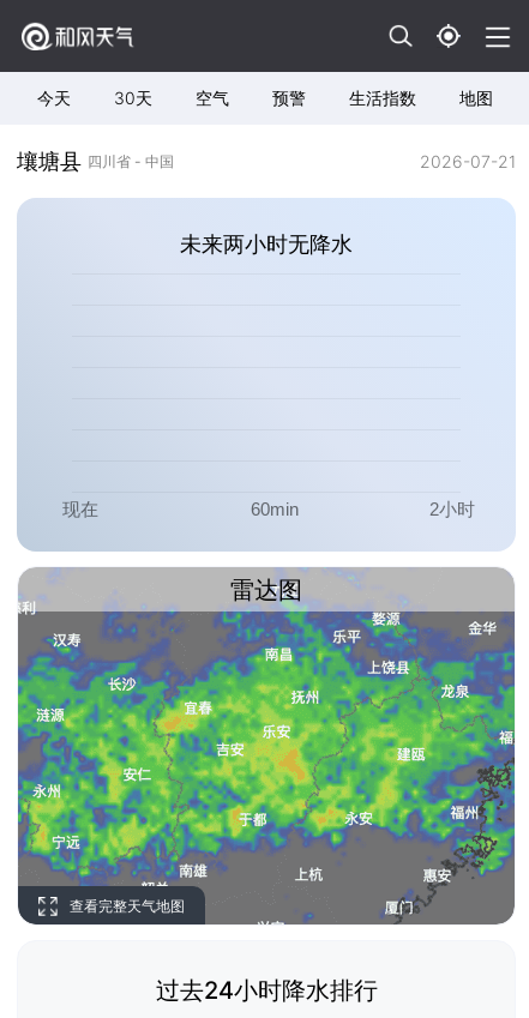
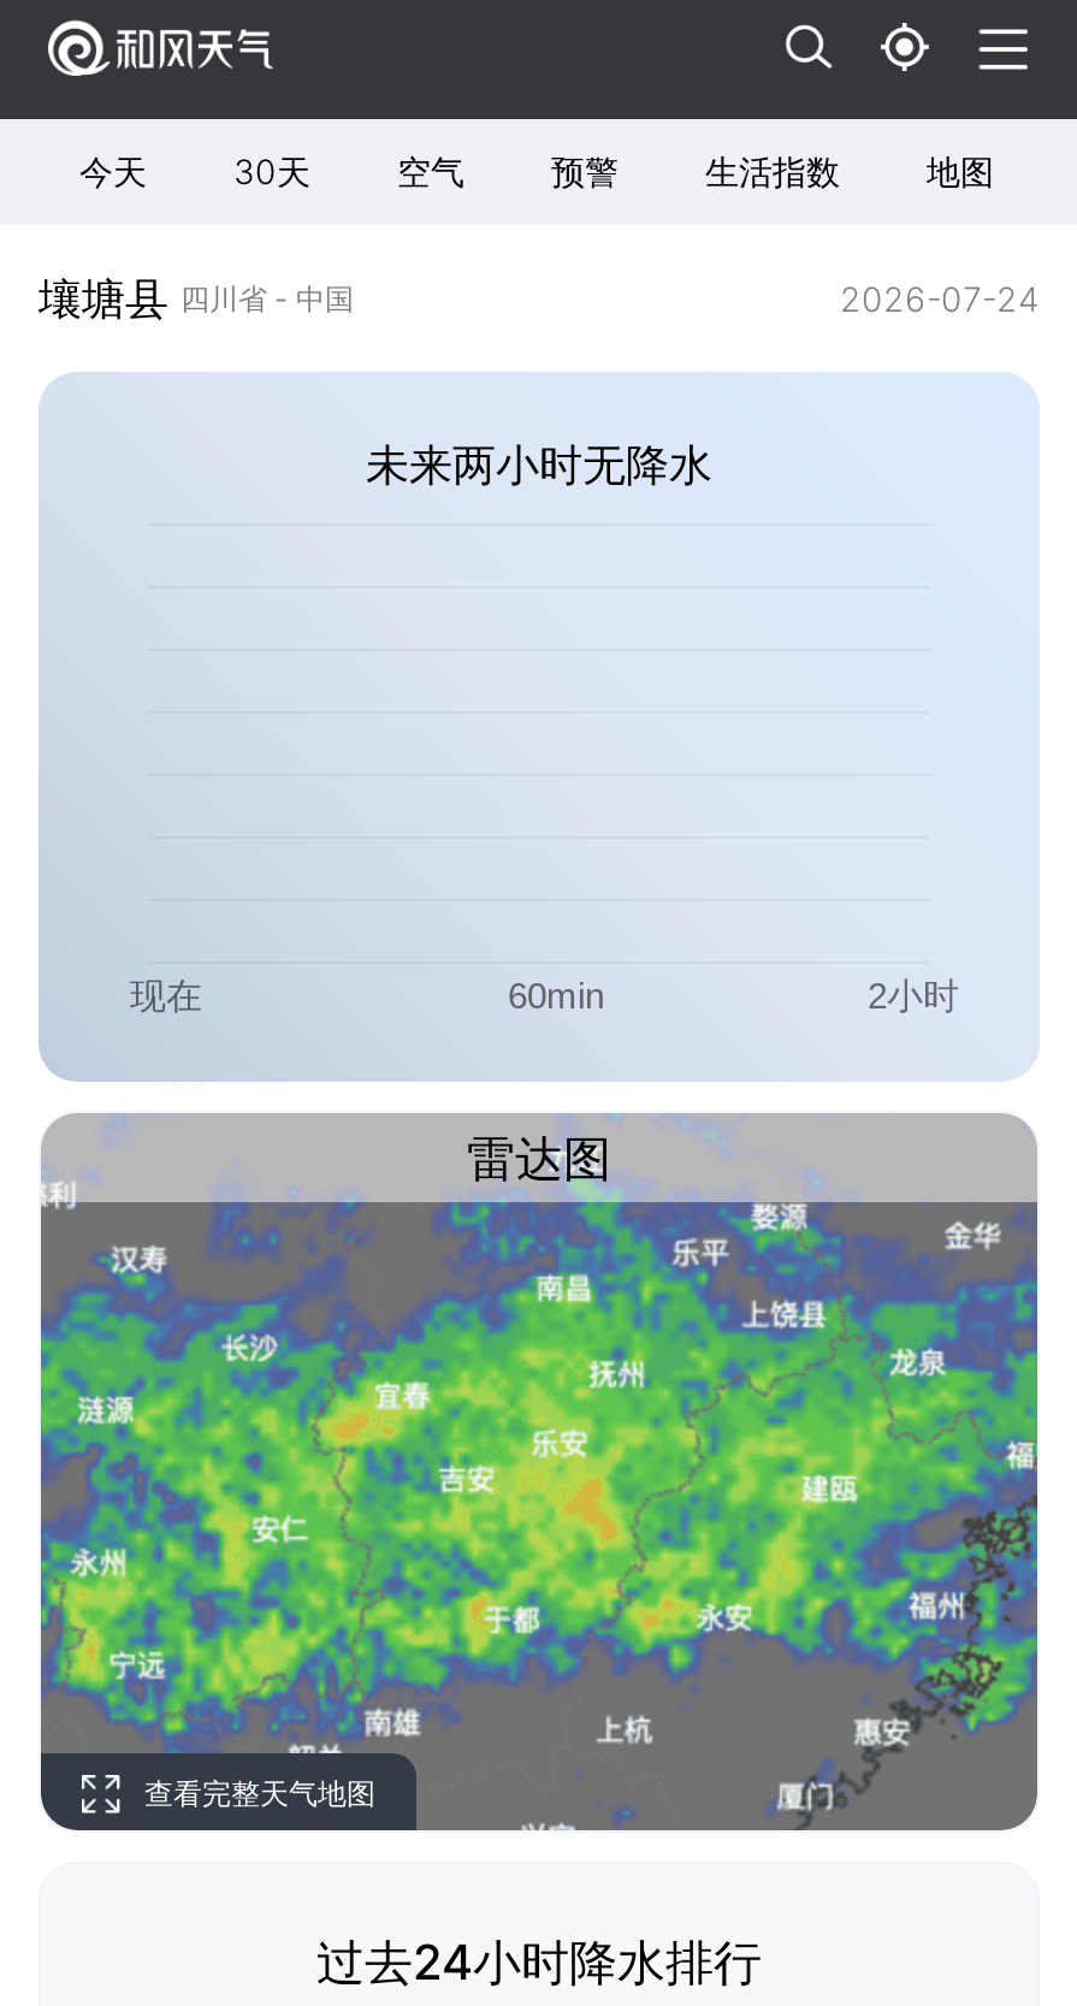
- 2026-07-21
+ 2026-07-24
